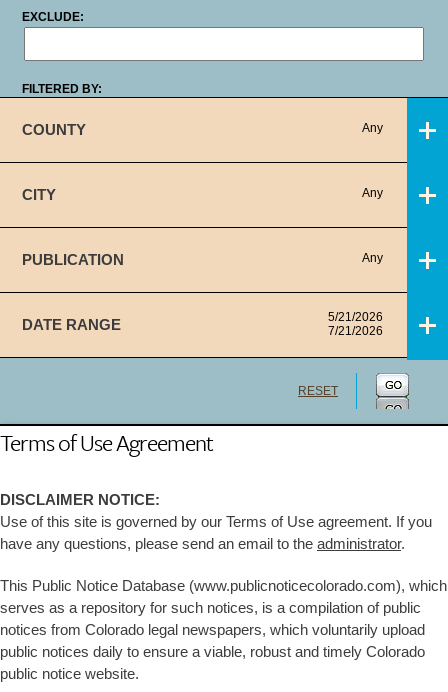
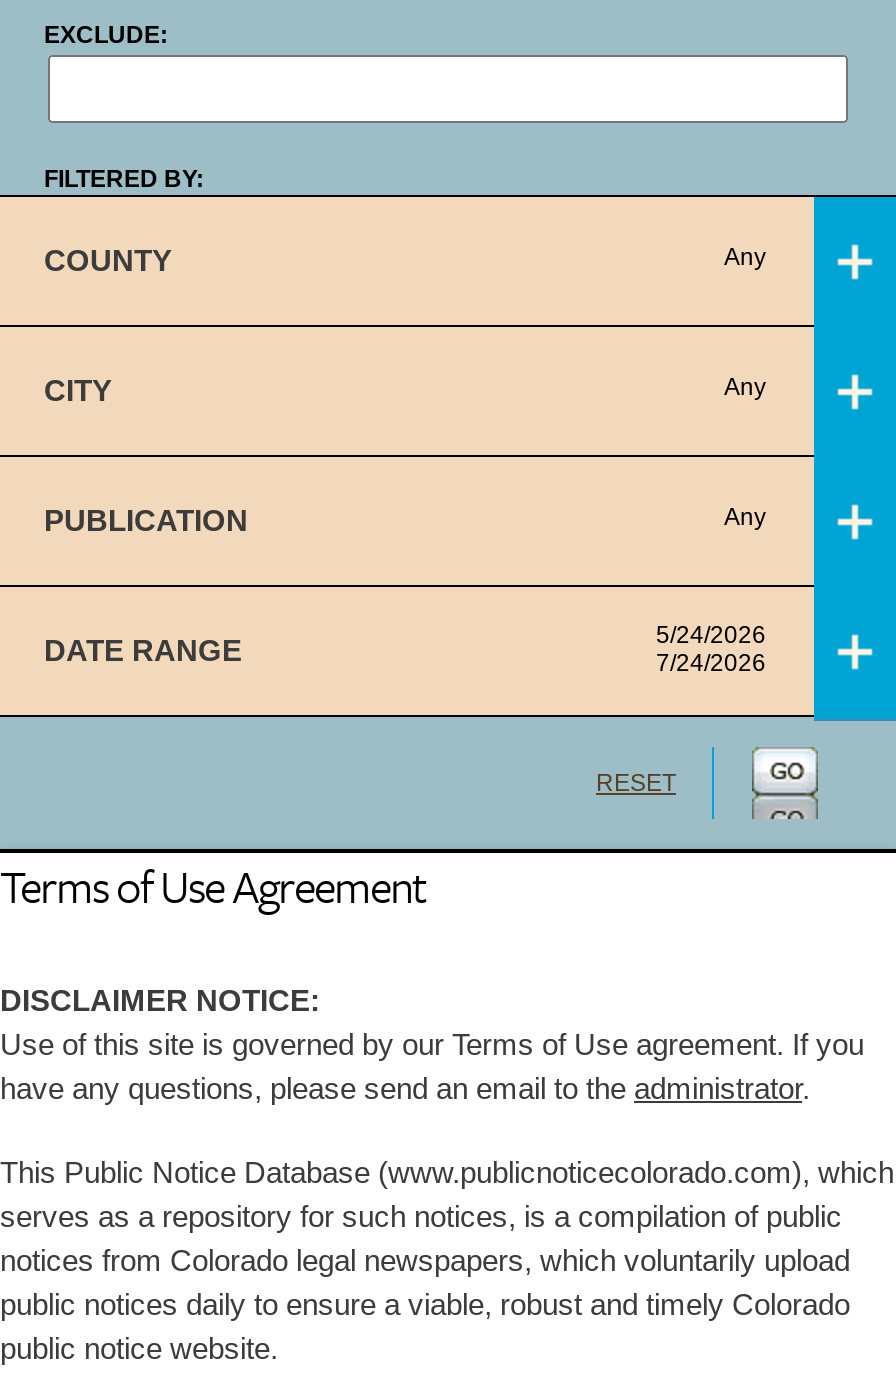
- 5/21/2026
+ 5/24/2026

- 7/21/2026
+ 7/24/2026
